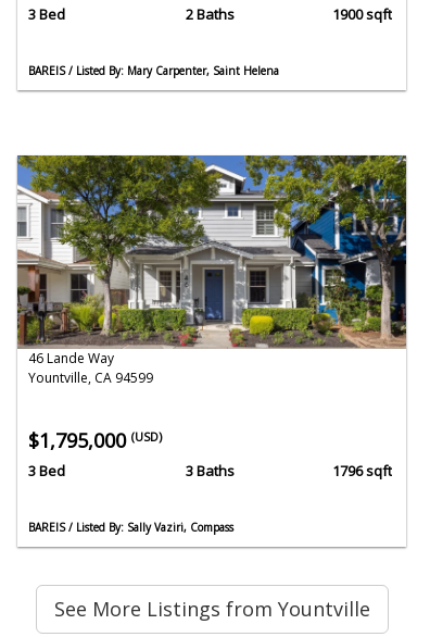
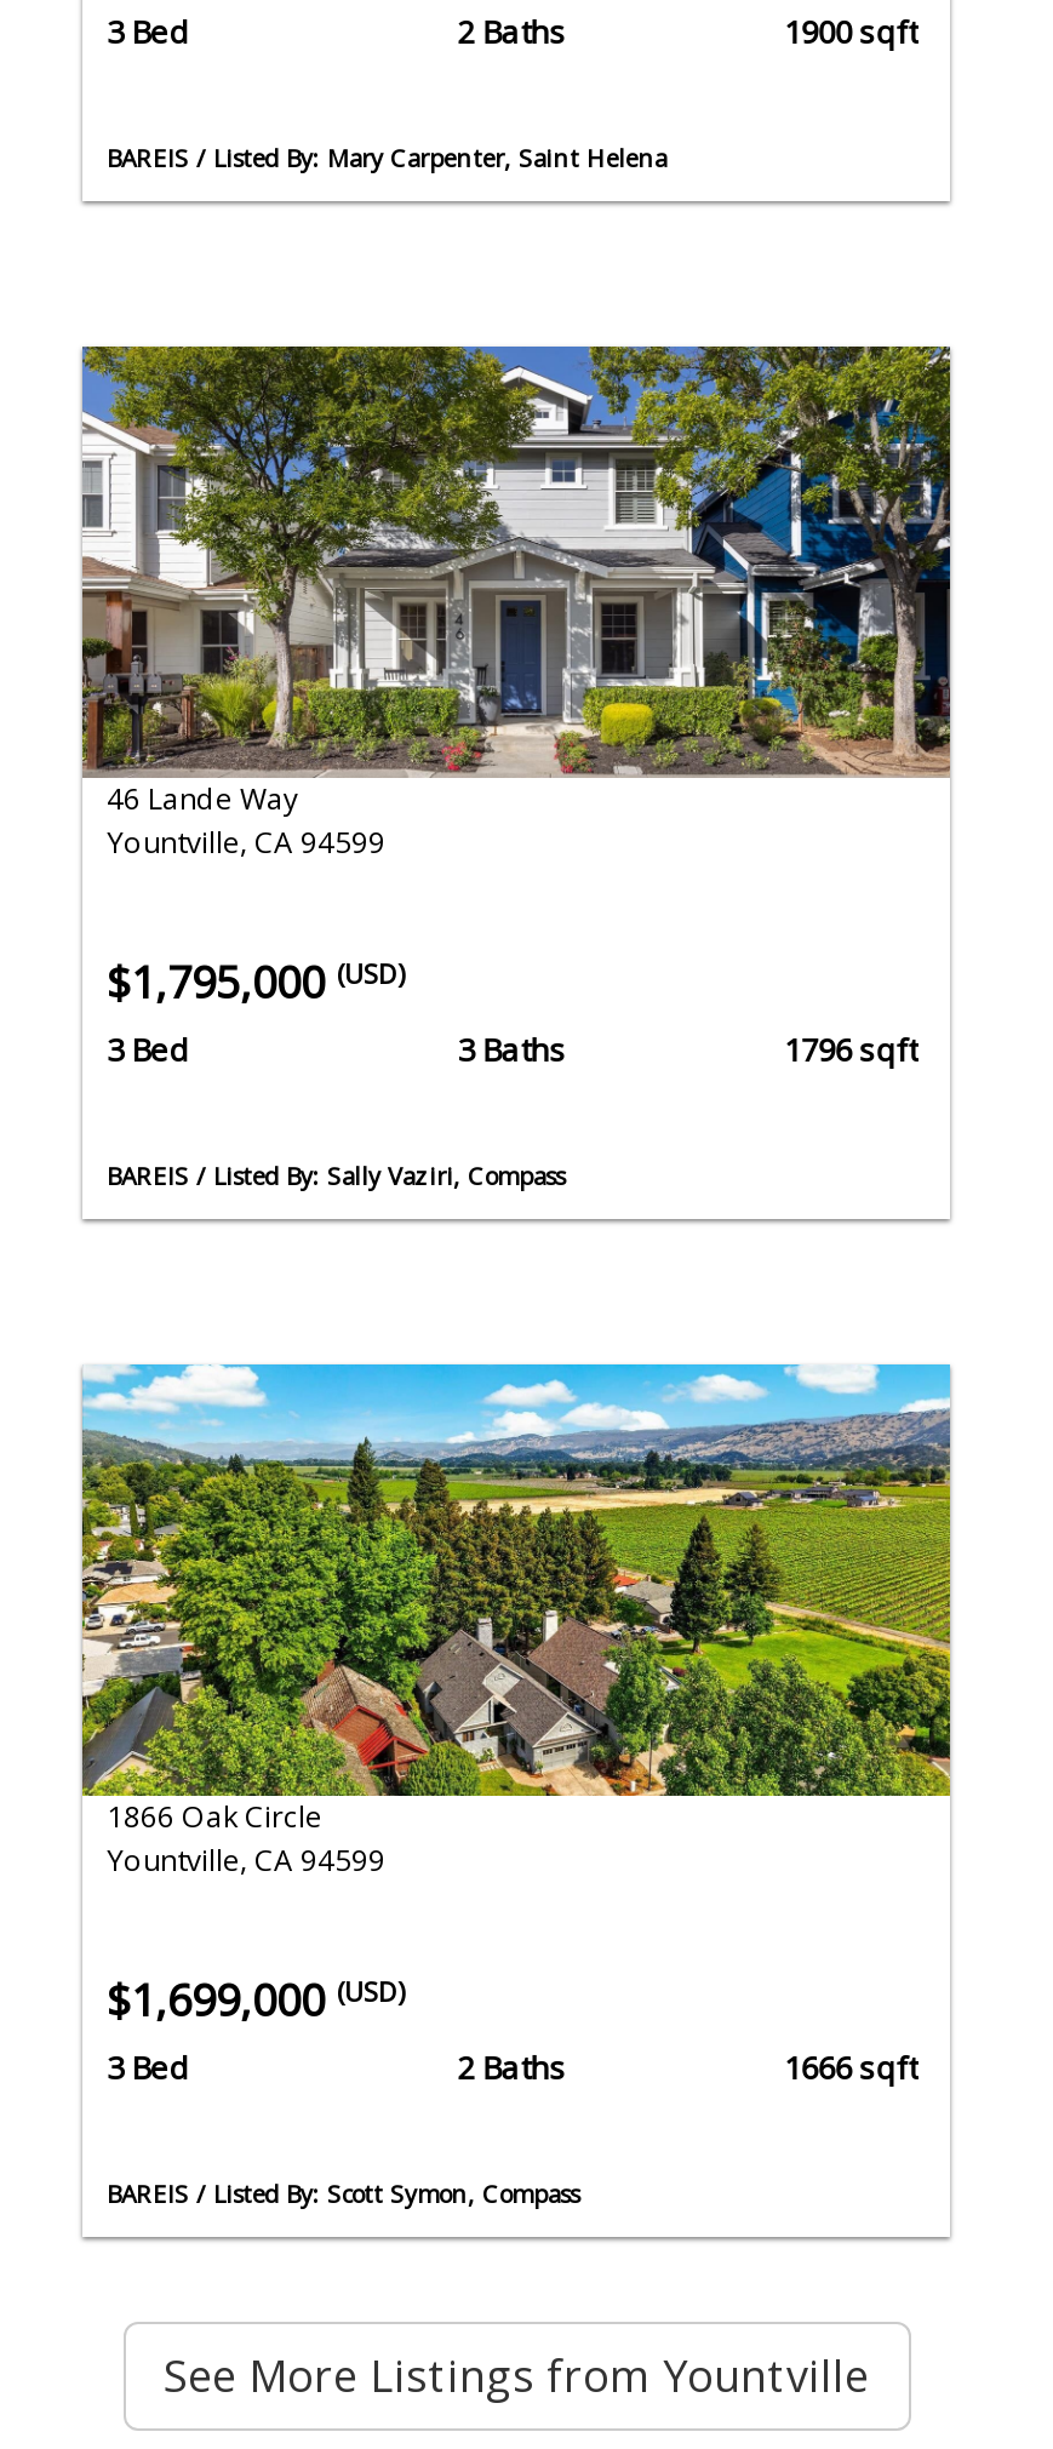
+ [image]
+ 1866 Oak Circle
+ Yountville, CA 94599
+ $1,699,000 (USD)
+ 3 Bed
+ 2 Baths
+ 1666 sqft
+ BAREIS / Listed By: Scott Symon, Compass
